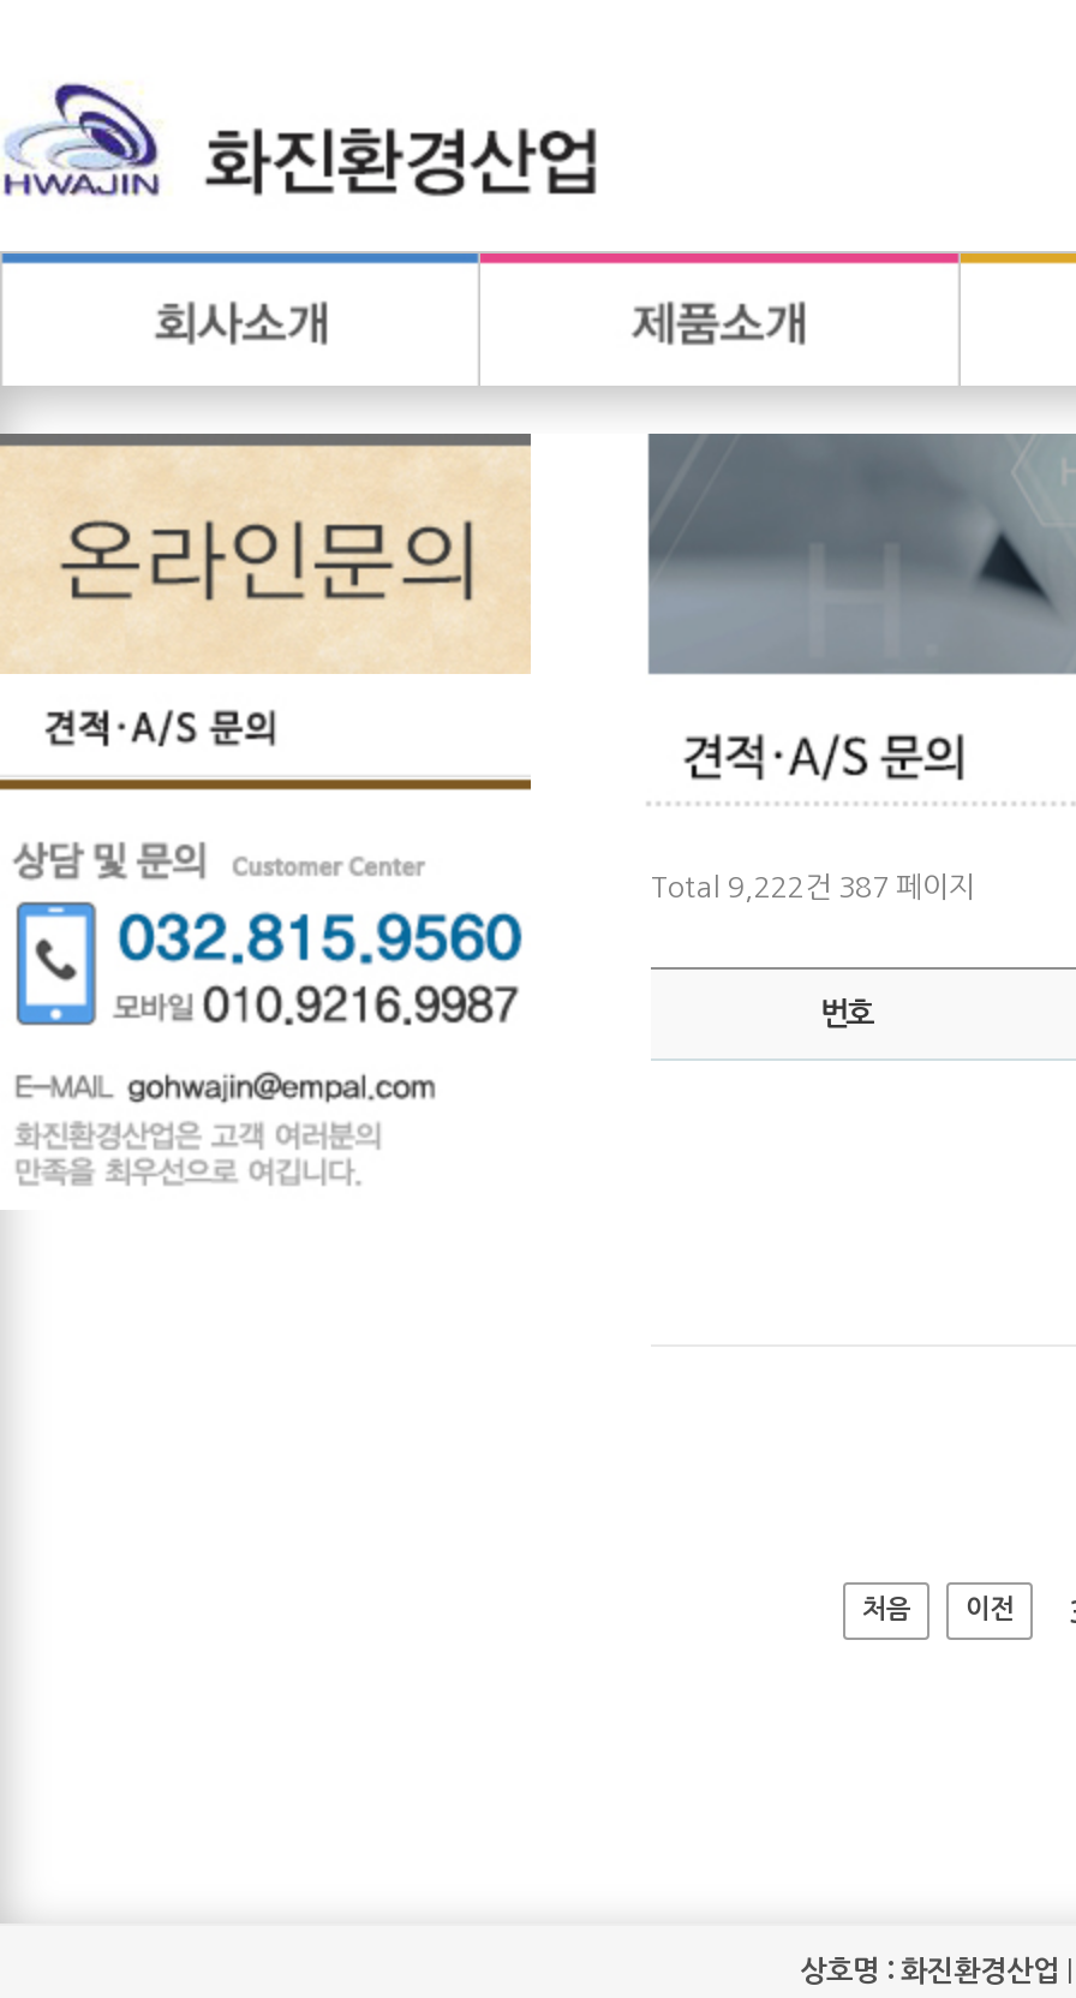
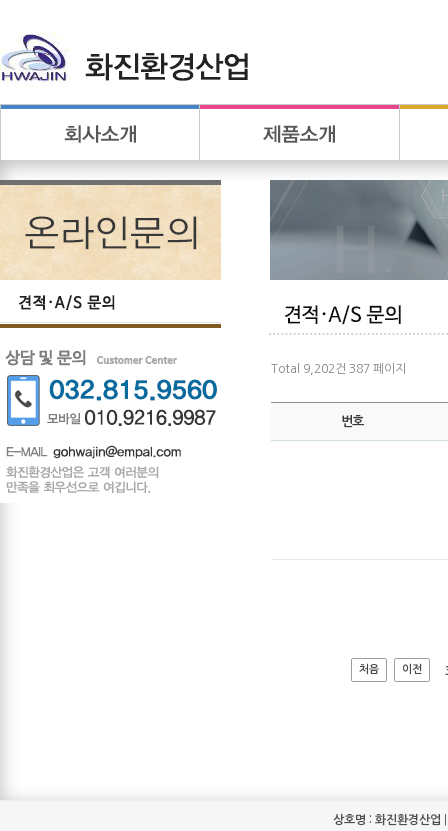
- Total 9,222건 387 페이지
+ Total 9,202건 387 페이지
